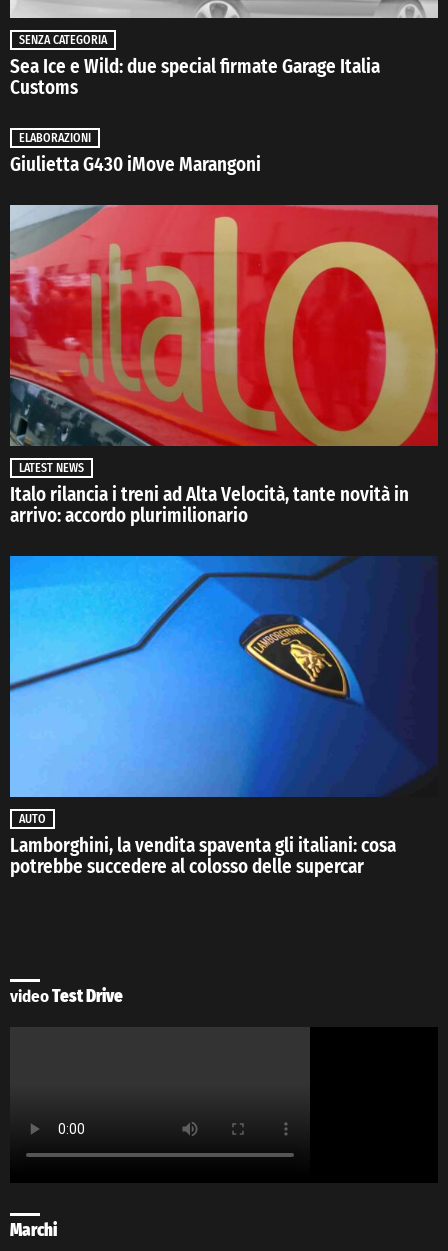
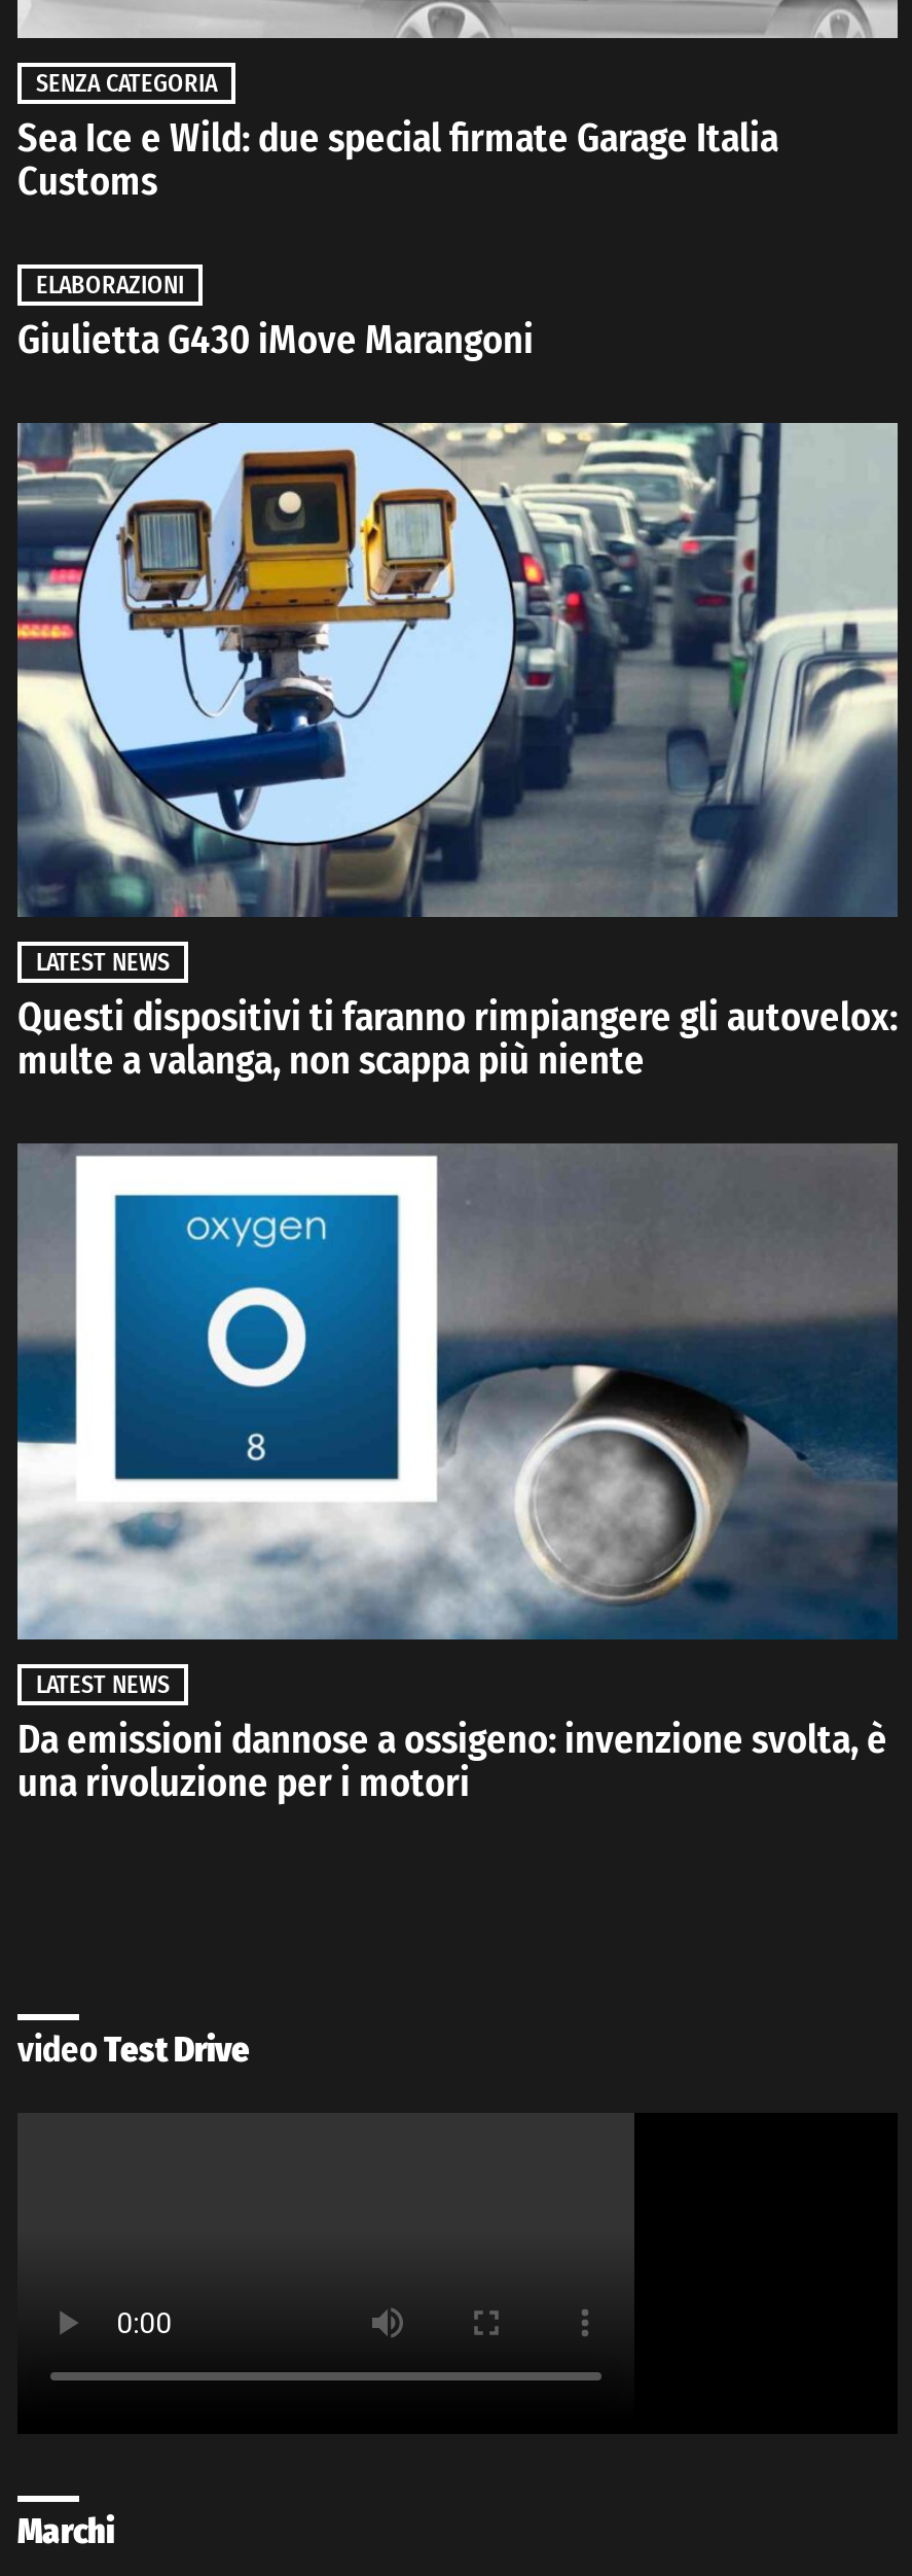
- [image]
- Italo rilancia i treni ad Alta Velocità, tante novità in
- arrivo: accordo plurimilionario
+ [image]
+ Questi dispositivi ti faranno rimpiangere gli autovelox:
+ multe a valanga, non scappa più niente

- [image]
- AUTO
- Lamborghini, la vendita spaventa gli italiani: cosa
- potrebbe succedere al colosso delle supercar
+ [image]
+ LATEST NEWS
+ Da emissioni dannose a ossigeno: invenzione svolta, è
+ una rivoluzione per i motori
